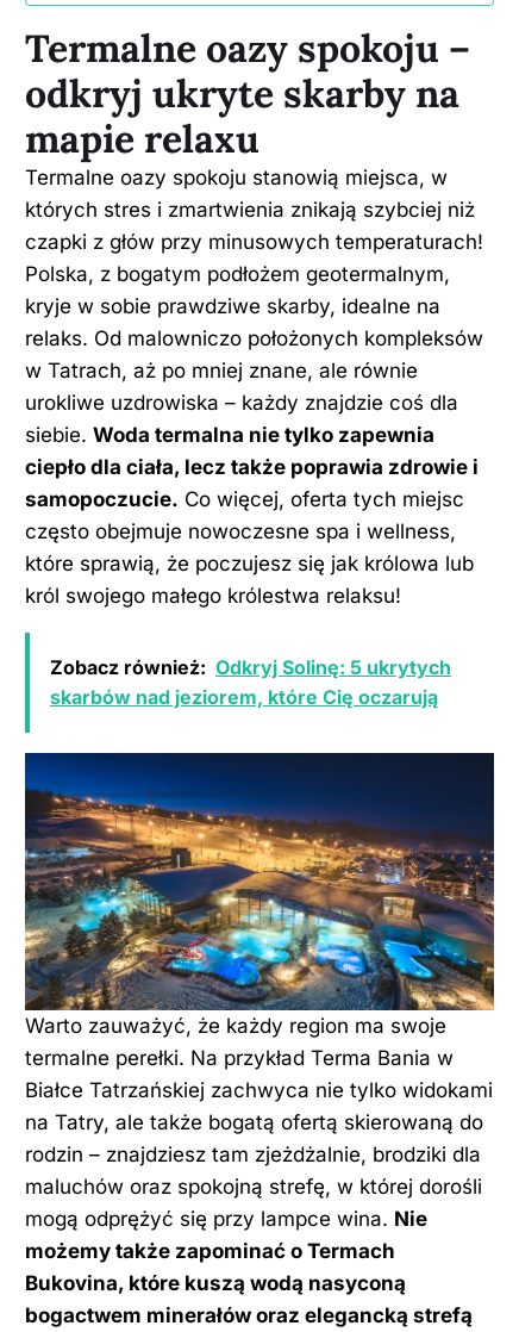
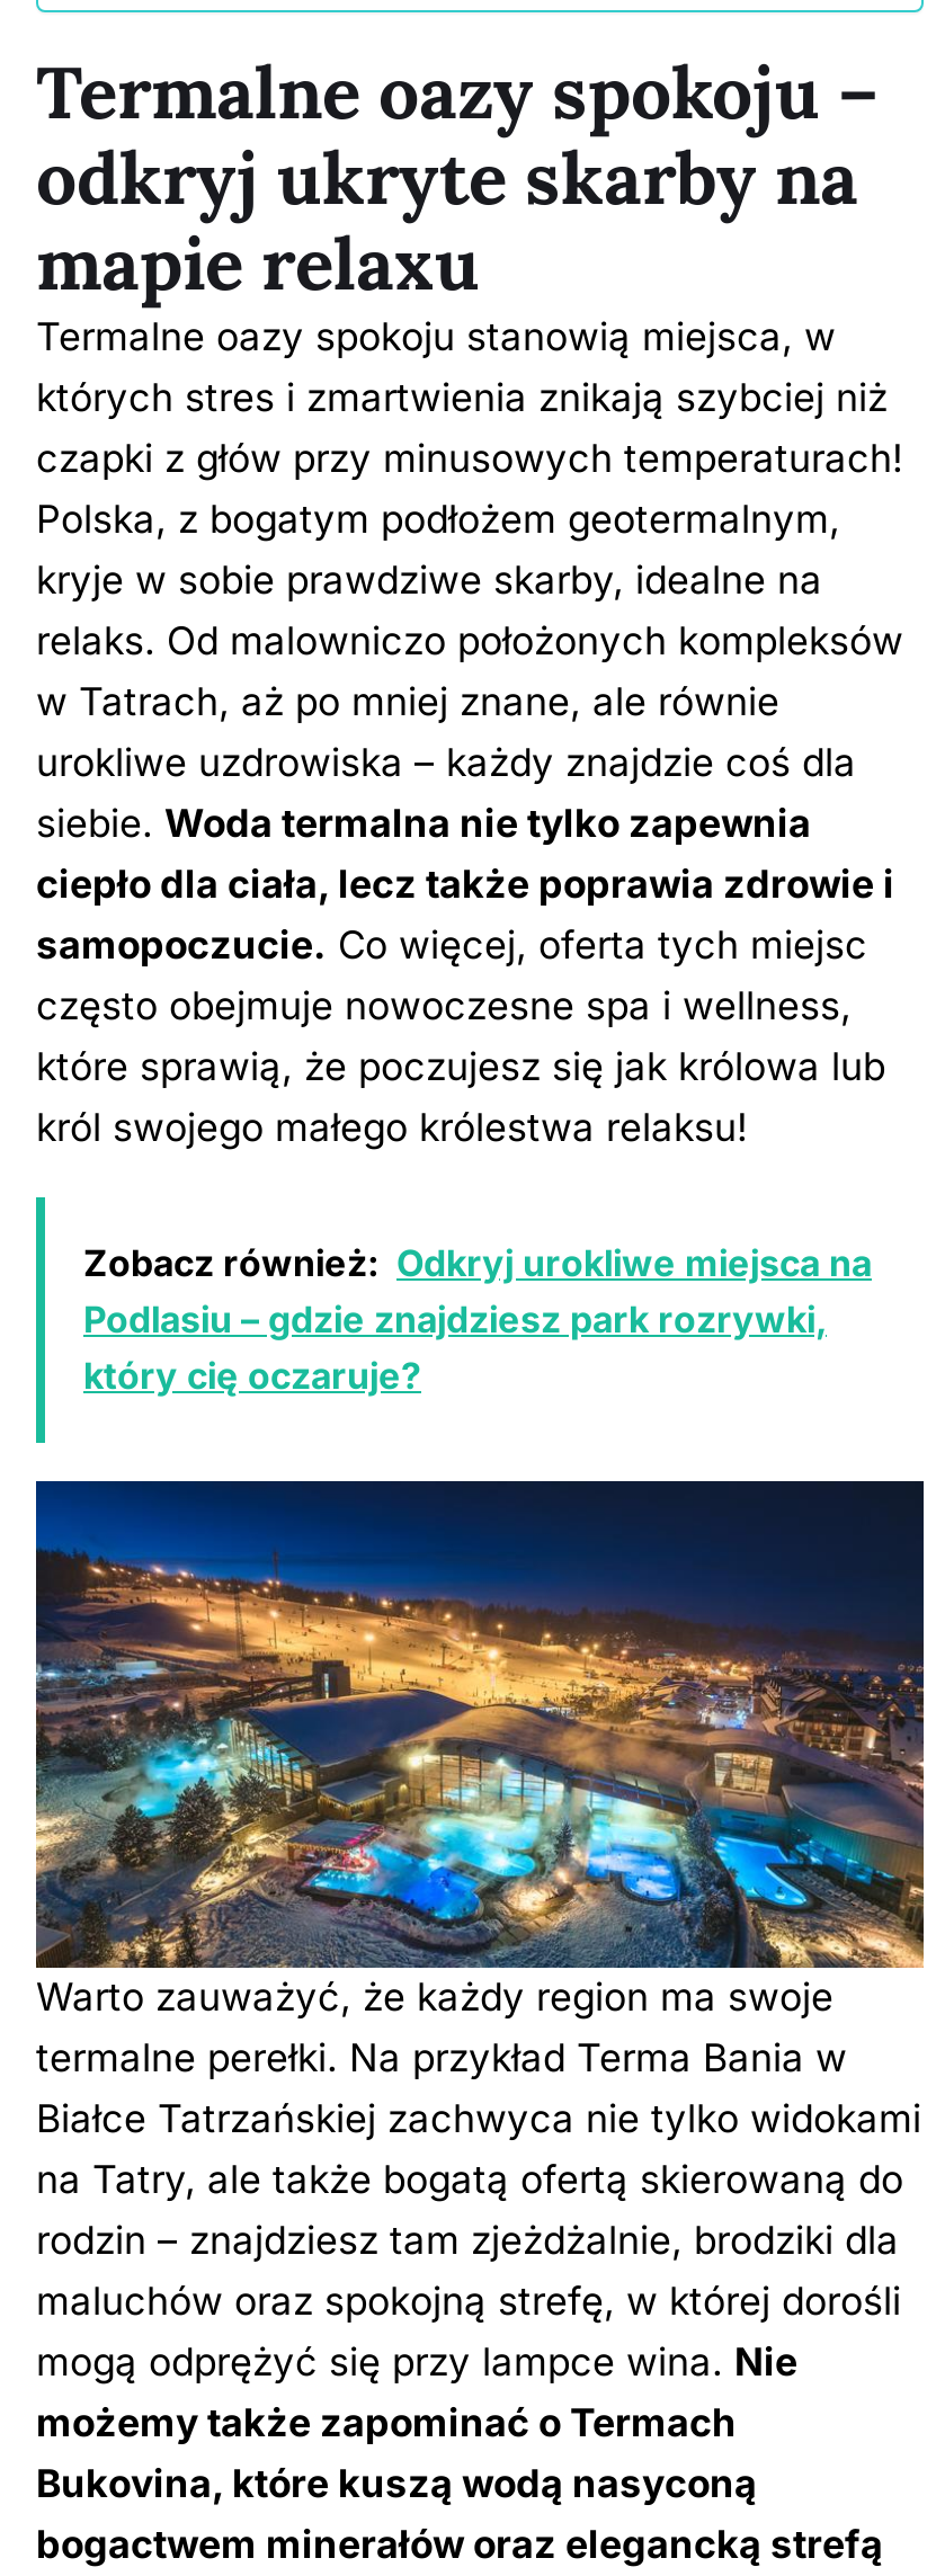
- Zobacz również: Odkryj Solinę: 5 ukrytych
- skarbów nad jeziorem, które Cię oczarują
+ Zobacz również: Odkryj urokliwe miejsca na
+ Podlasiu – gdzie znajdziesz park rozrywki,
+ który cię oczaruje?
